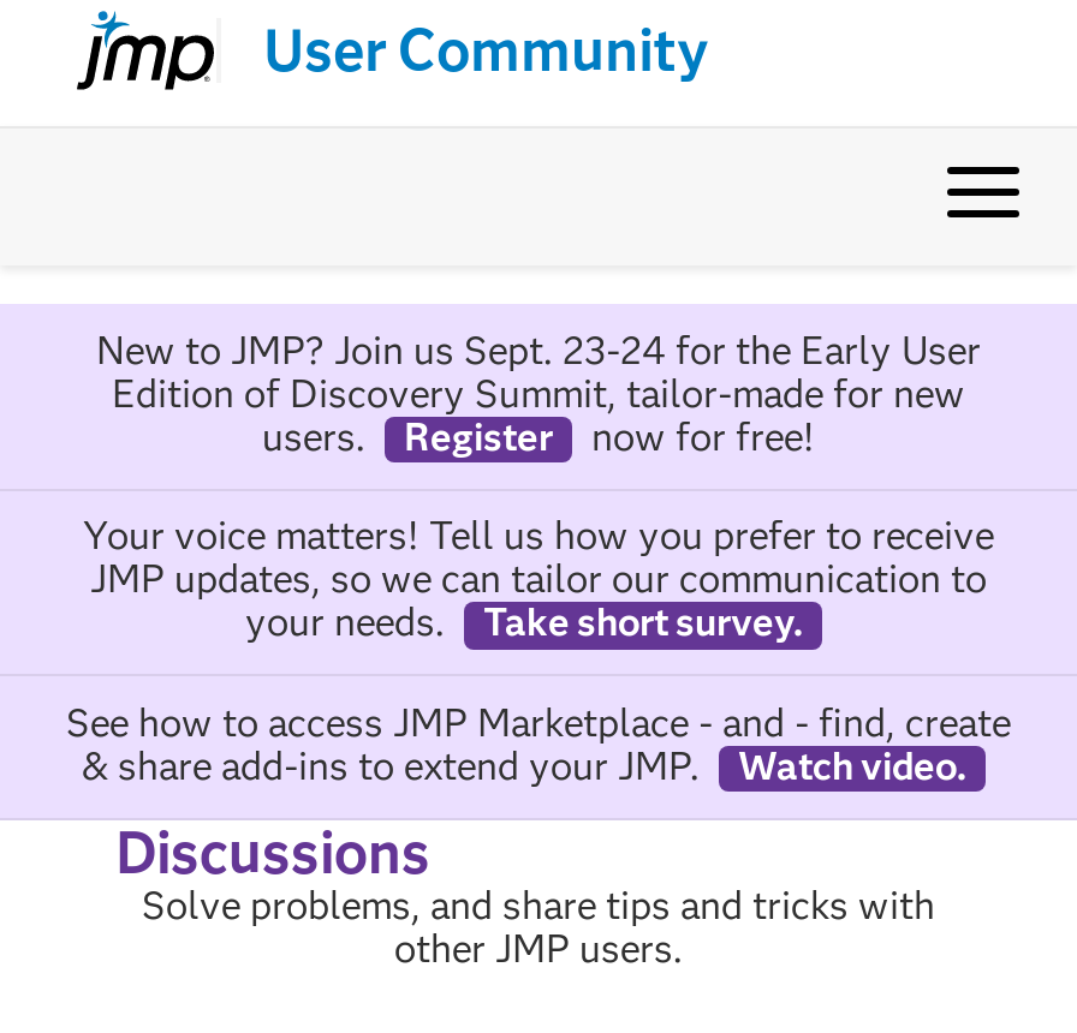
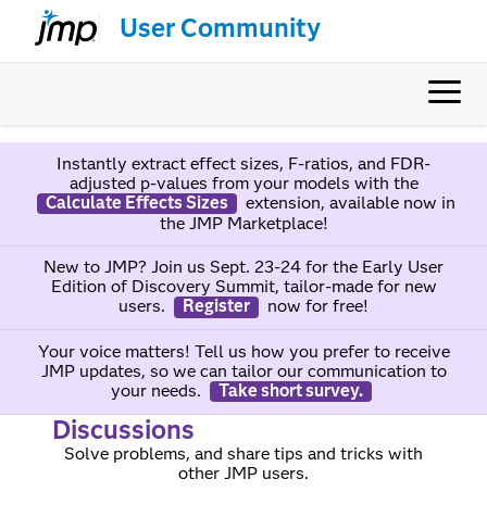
+ Instantly extract effect sizes, F-ratios, and FDR-
+ adjusted p-values from your models with the
+ Calculate Effects Sizes
+ extension, available now in
+ the JMP Marketplace!

moved down: New to JMP? Join us Sept. 23-24 for the Early User | Edition of Discovery Summit, tailor-made for new | users. | ... | your needs. | Take short survey.

- See how to access JMP Marketplace - and - find, create
- & share add-ins to extend your JMP.
- Watch video.
